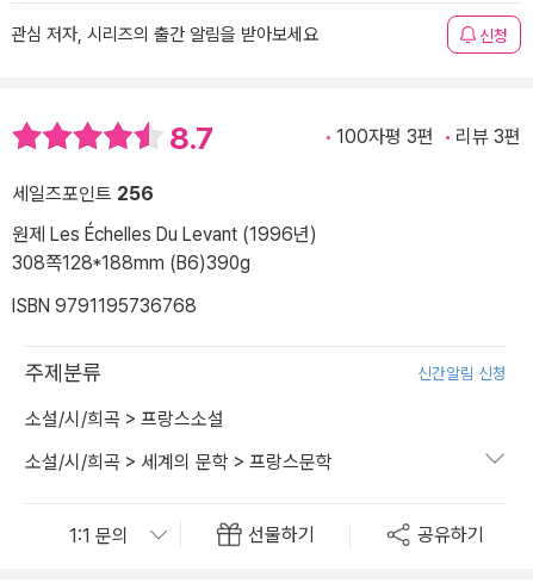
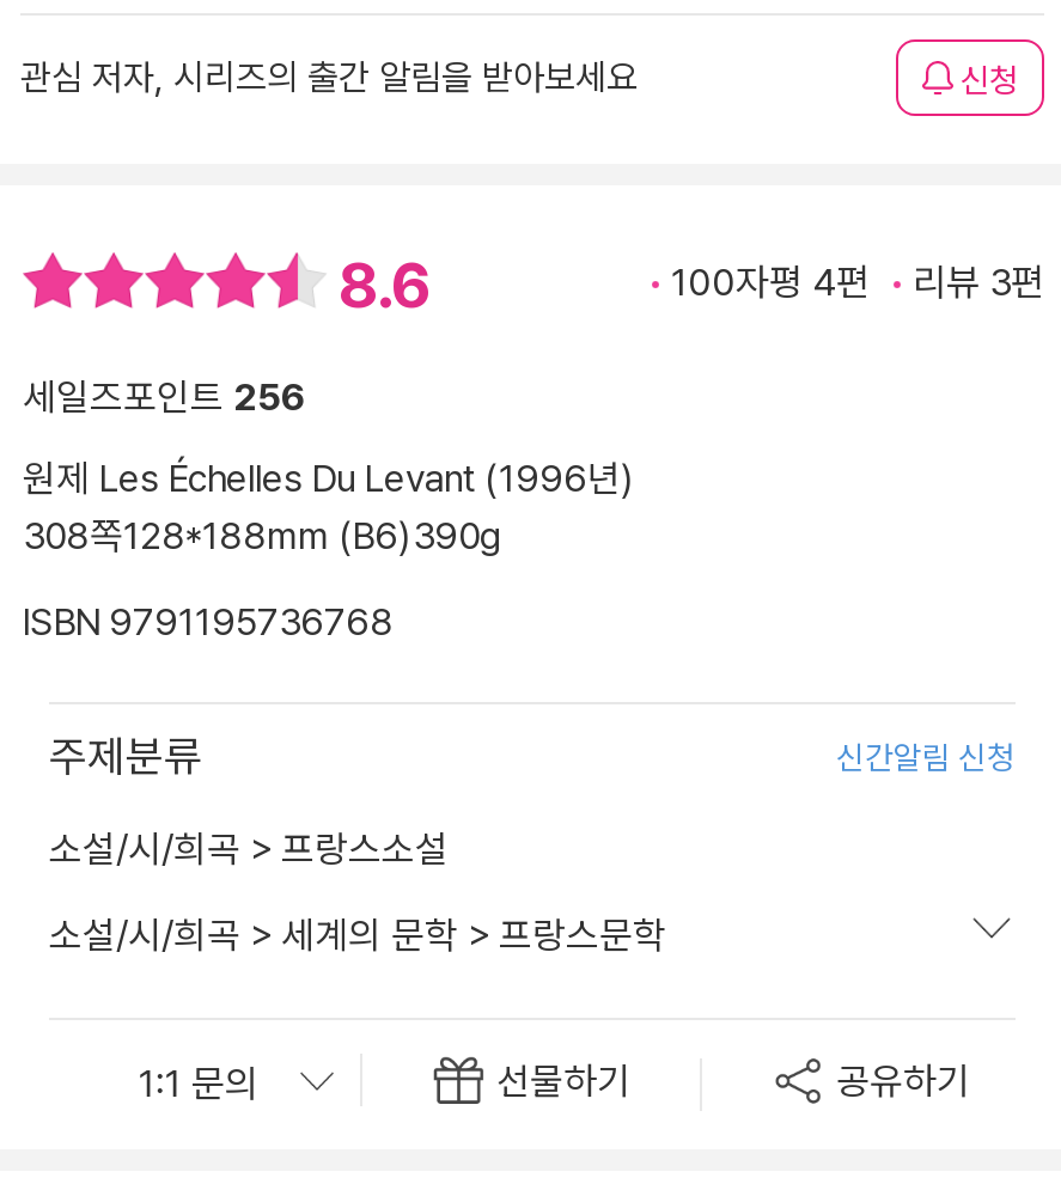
- 8.7
+ 8.6

- 100자평 3편 리뷰 3편
+ 100자평 4편 리뷰 3편
